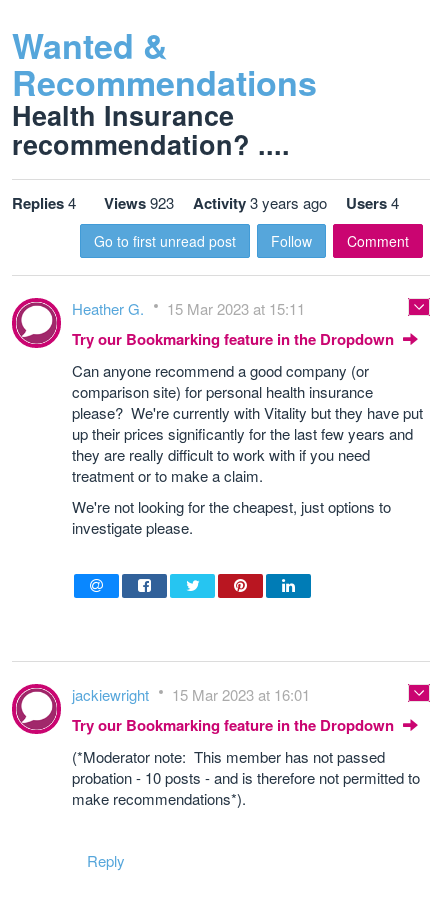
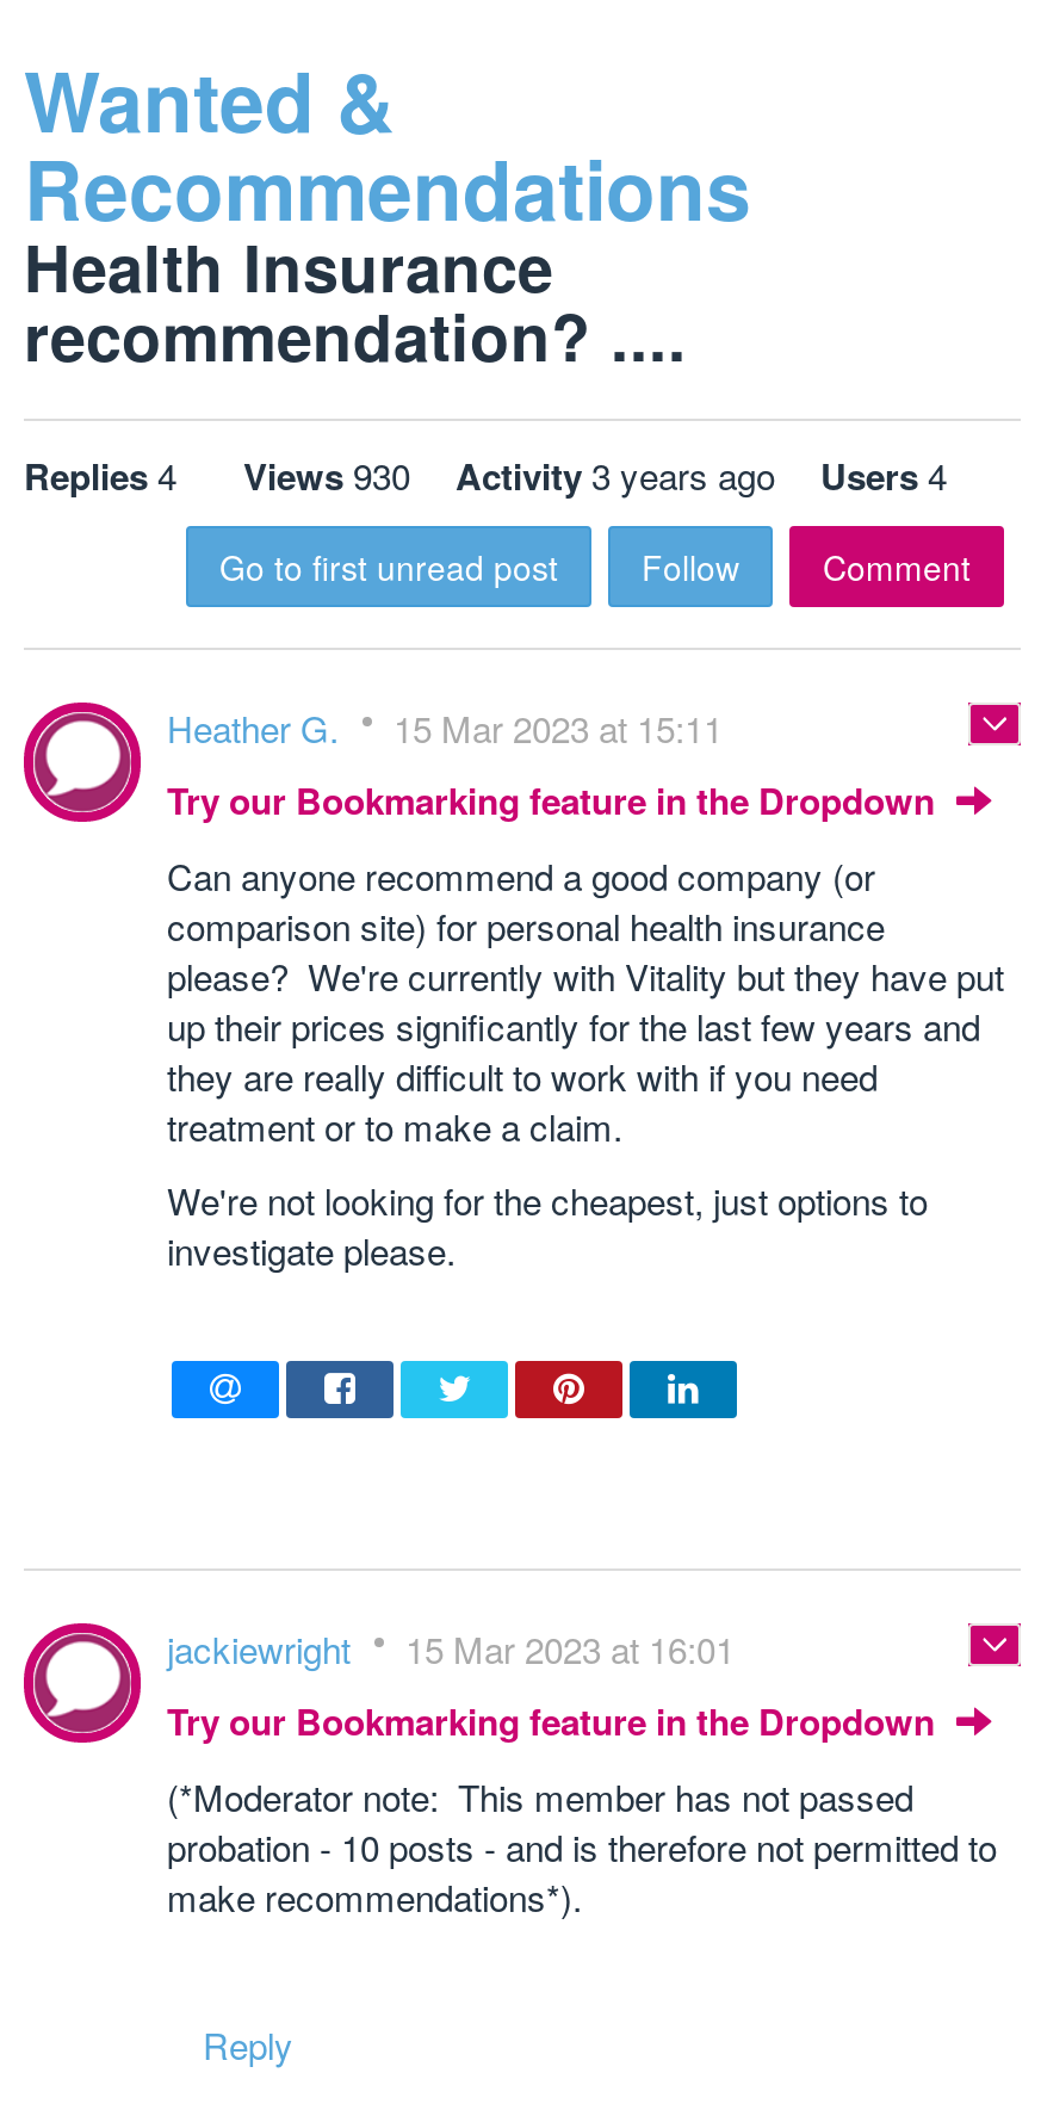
- Replies 4 Views 923 Activity 3 years ago Users 4
+ Replies 4 Views 930 Activity 3 years ago Users 4
